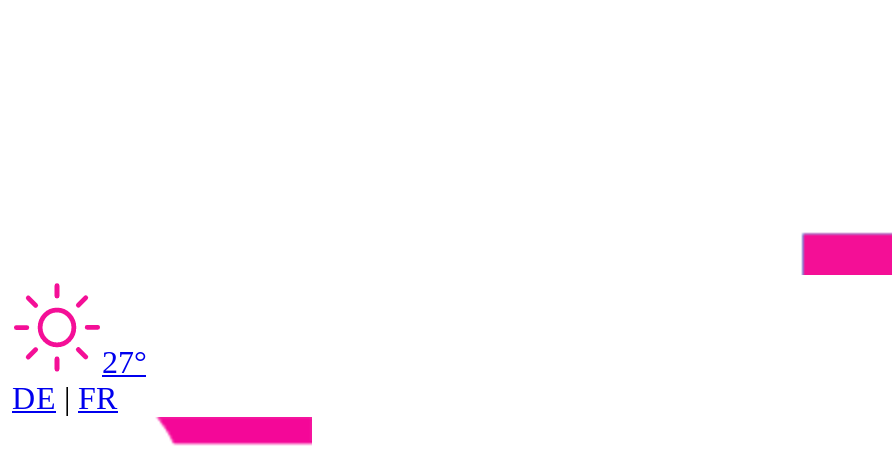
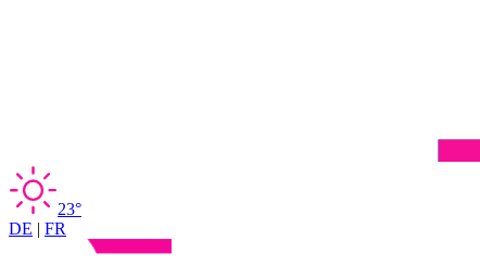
- 27°
+ 23°
